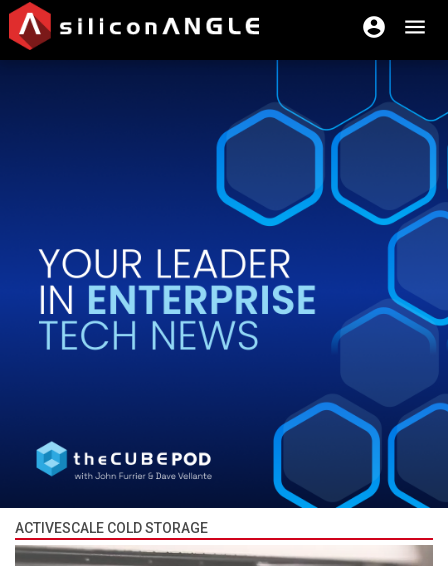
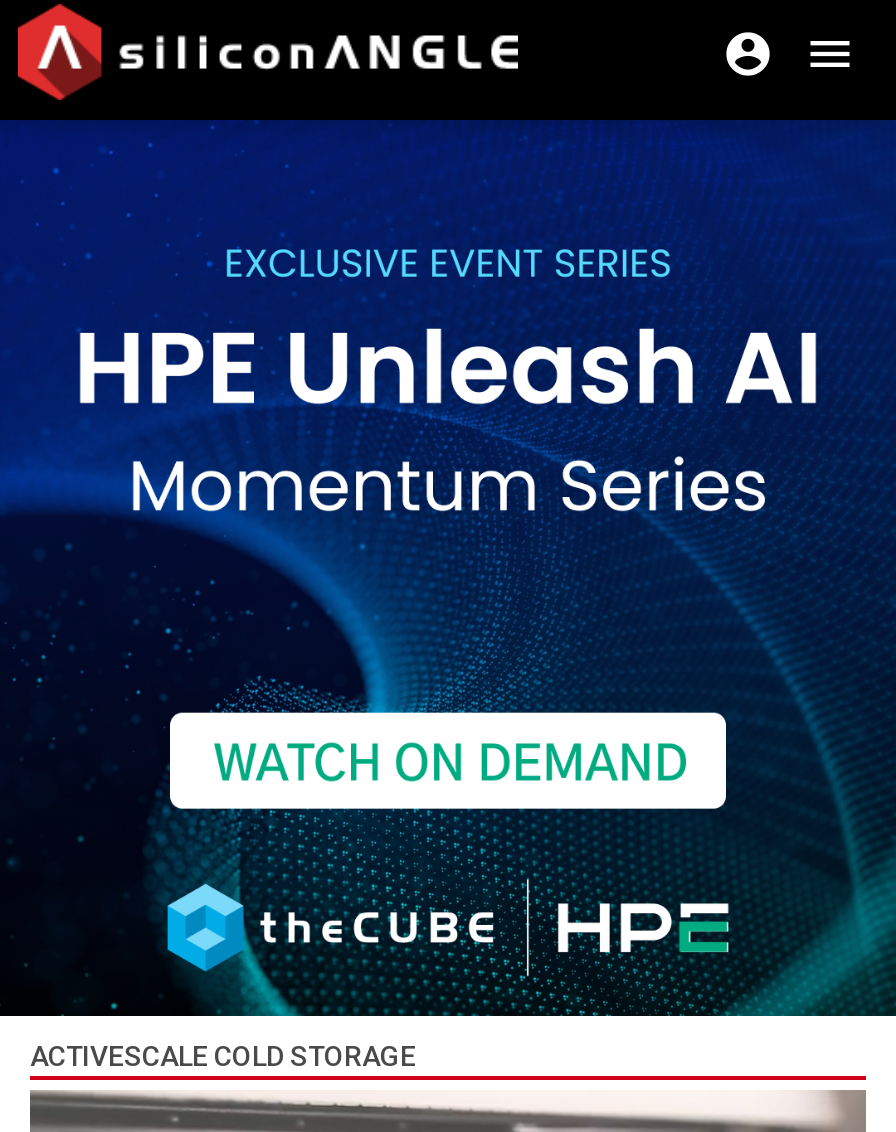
- [image]
+ [image]
